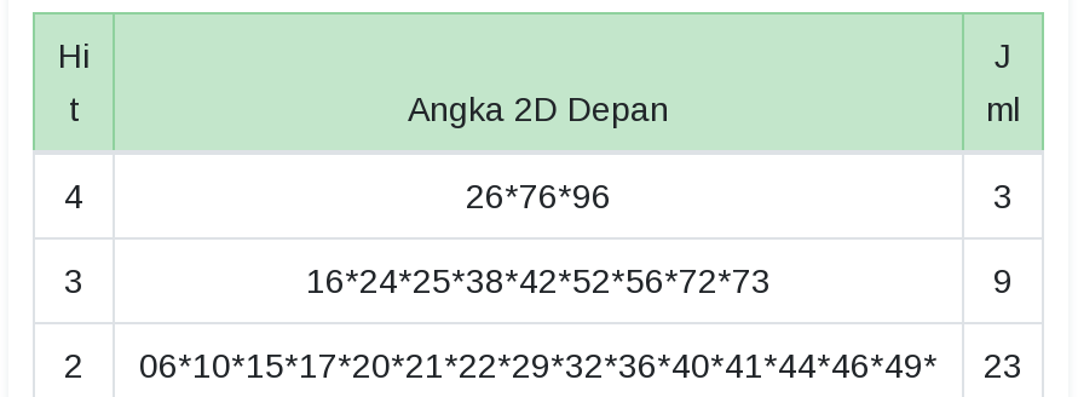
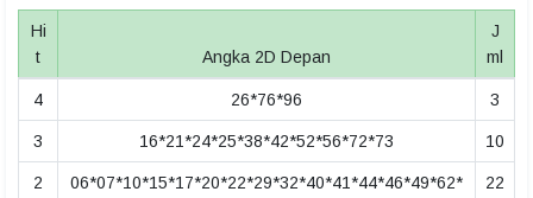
- 16*24*25*38*42*52*56*72*73
+ 16*21*24*25*38*42*52*56*72*73

- 9
+ 10

- 06*10*15*17*20*21*22*29*32*36*40*41*44*46*49*
+ 06*07*10*15*17*20*22*29*32*40*41*44*46*49*62*

- 23
+ 22
